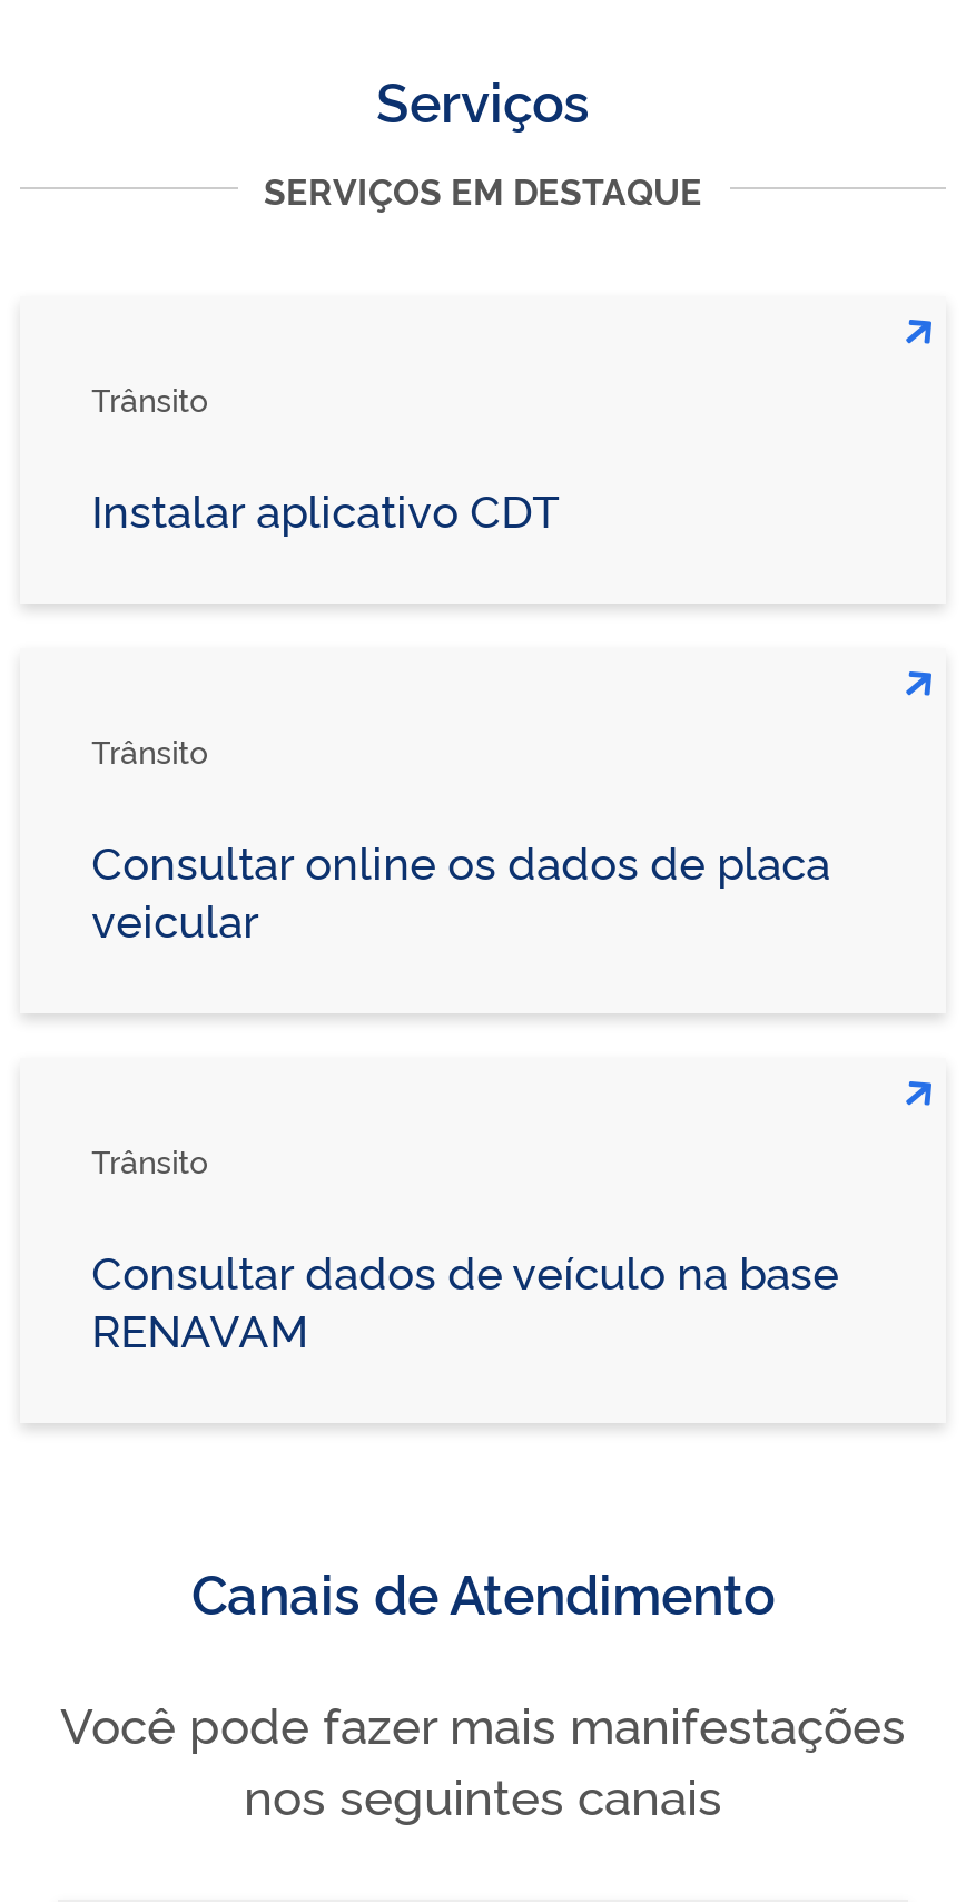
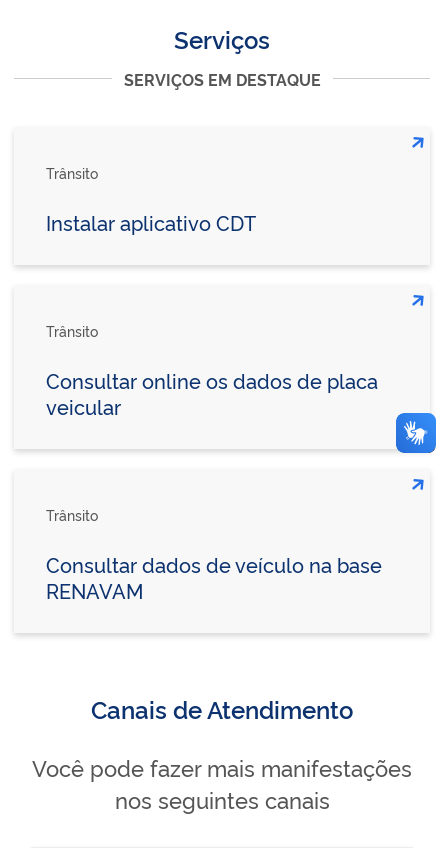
+ [image]
